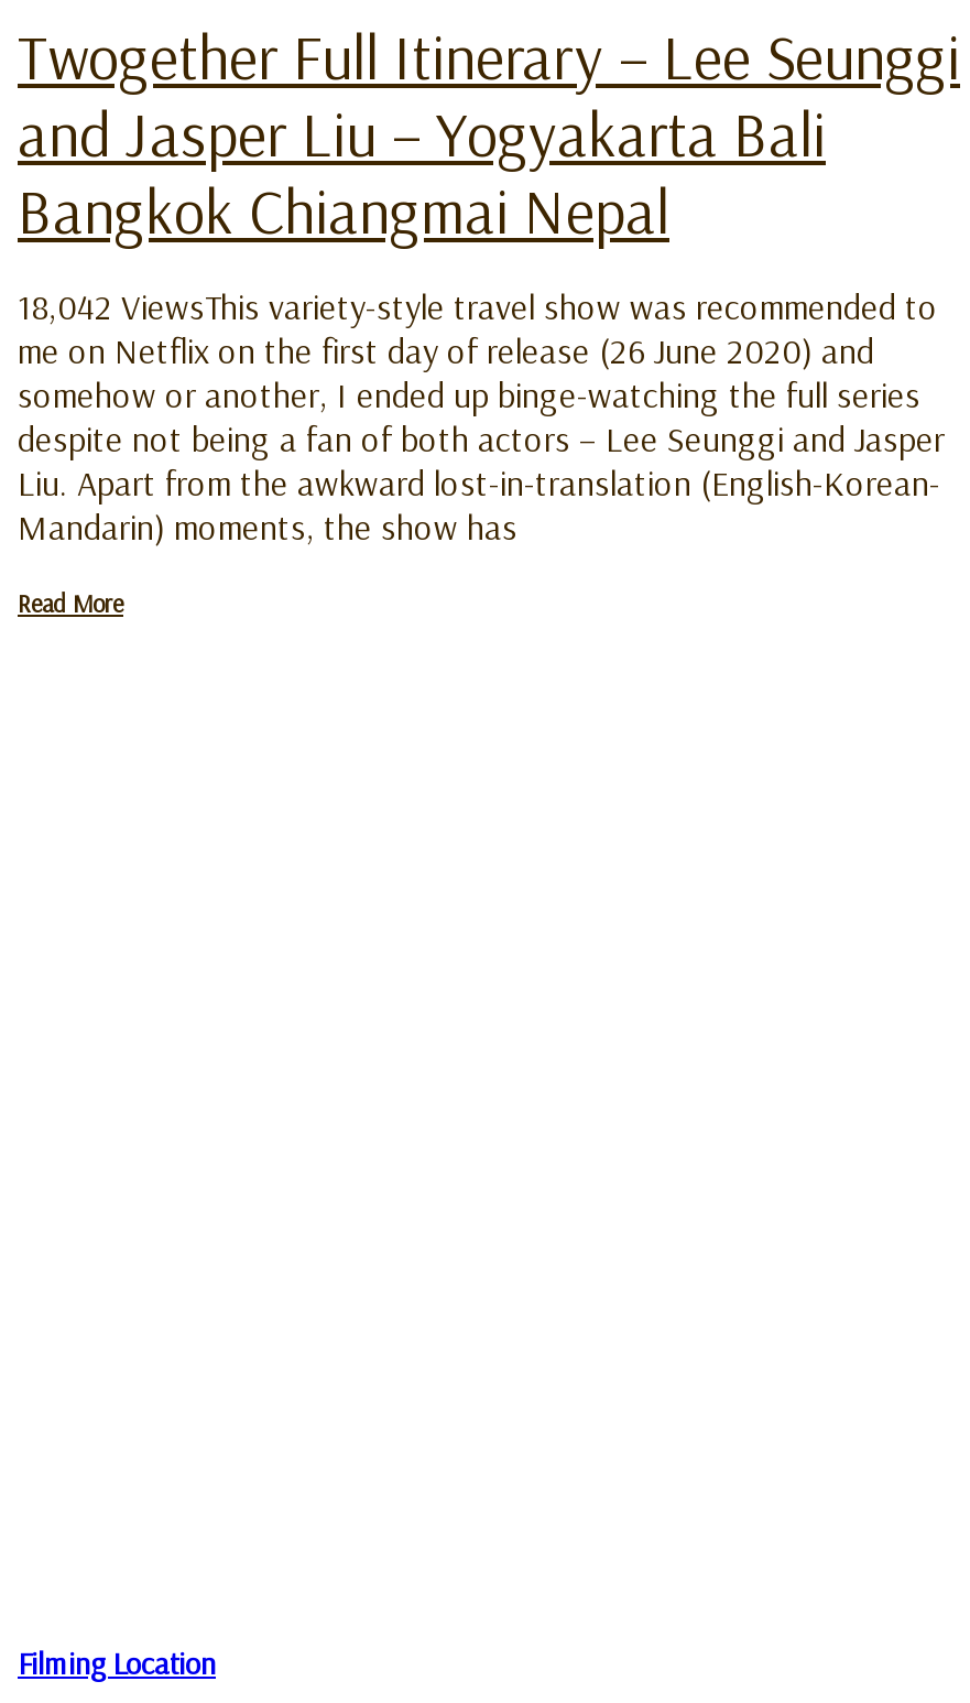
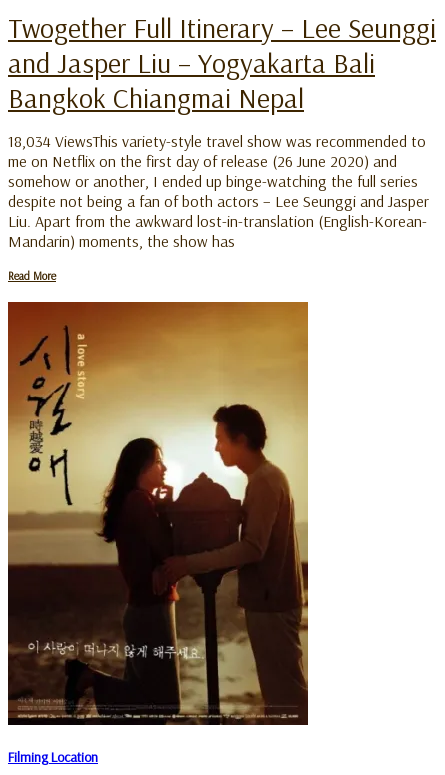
- 18,042 ViewsThis variety-style travel show was recommended to
+ 18,034 ViewsThis variety-style travel show was recommended to

+ [image]
